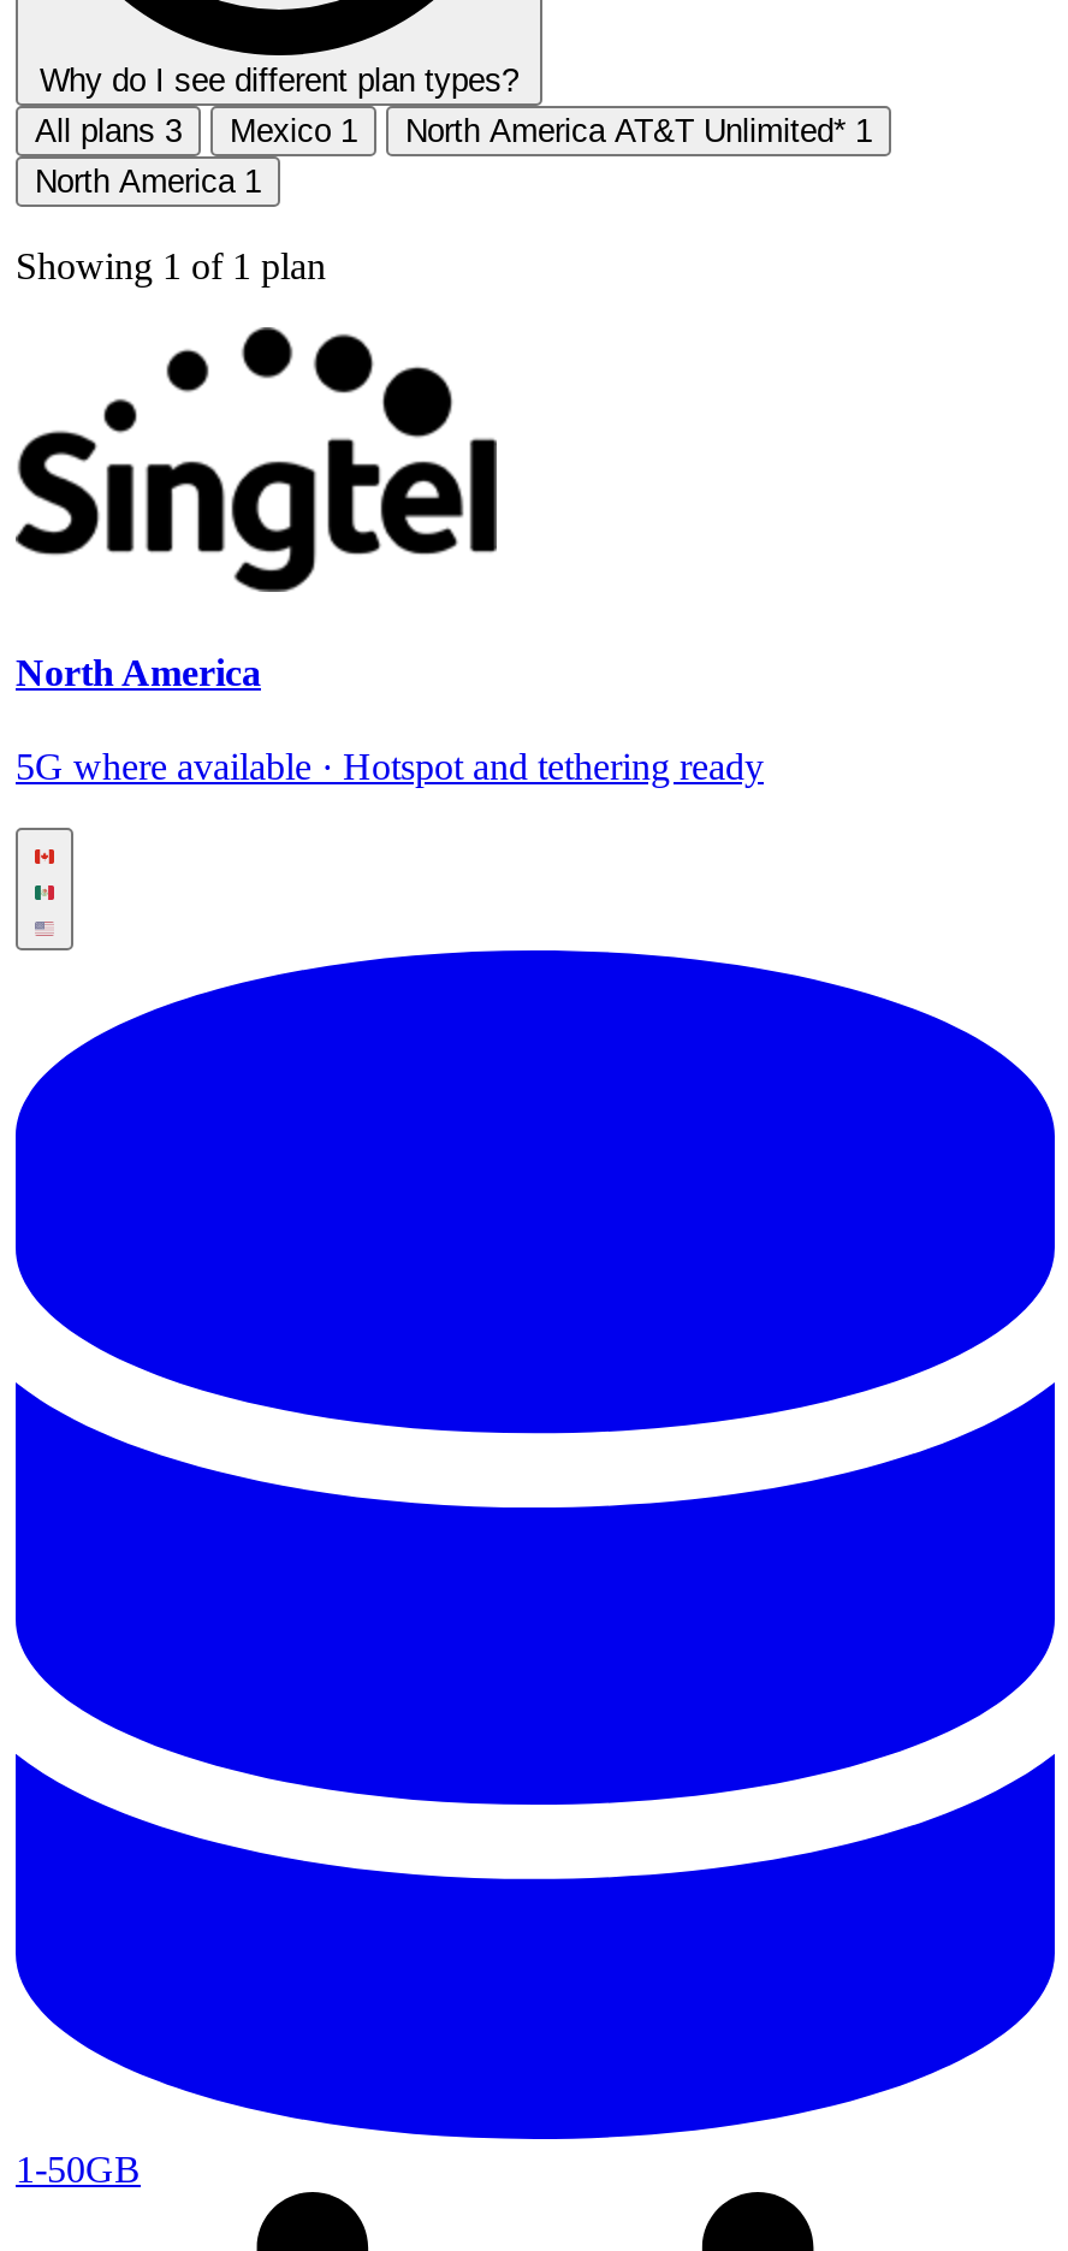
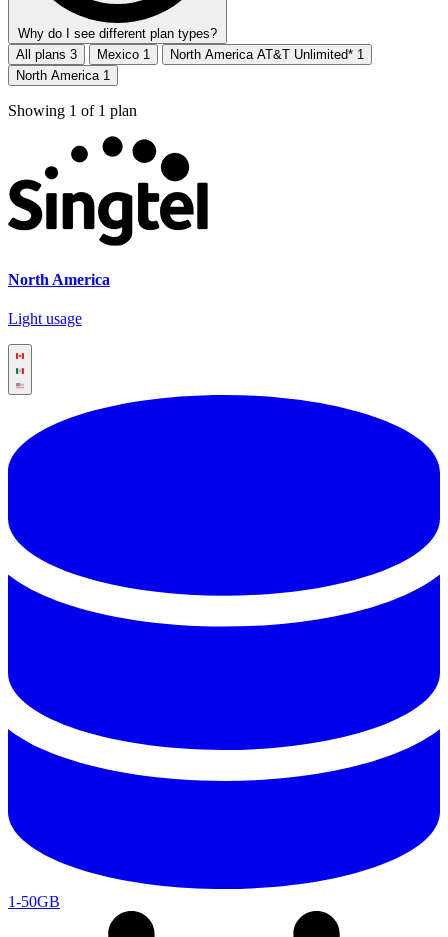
- 5G where available · Hotspot and tethering ready
+ Light usage
